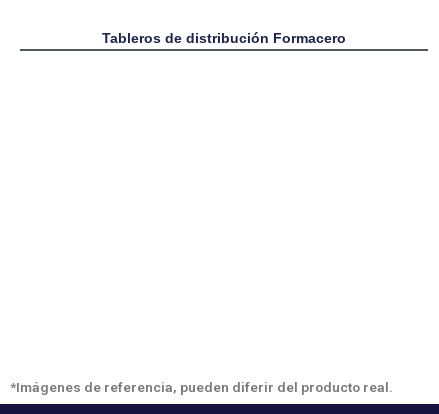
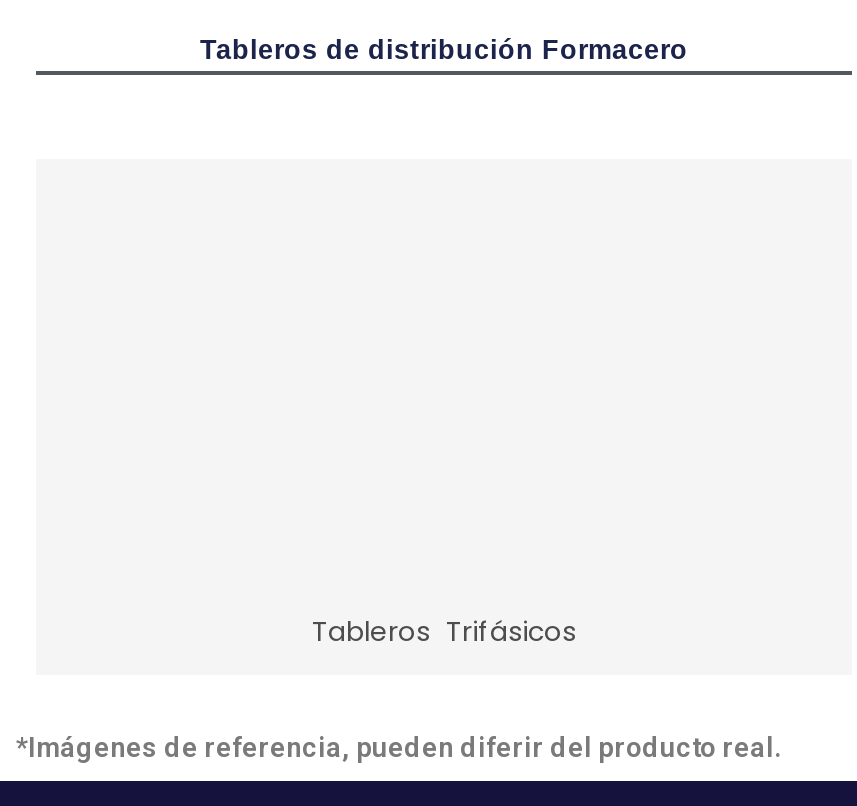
+ Tableros Trifásicos
